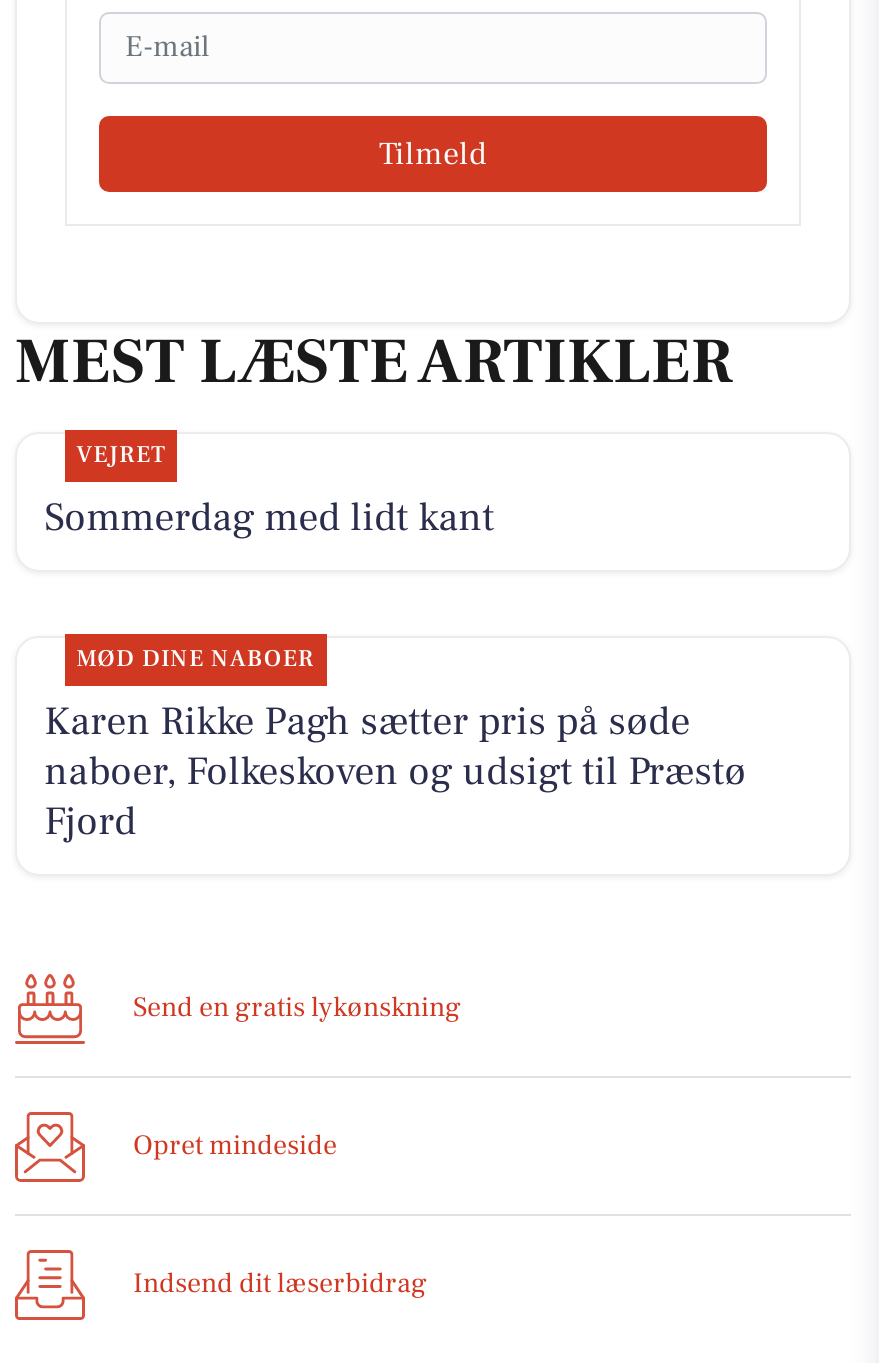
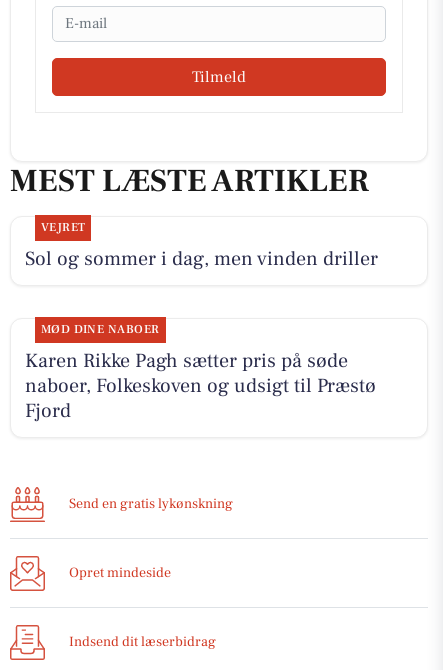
- Sommerdag med lidt kant
+ Sol og sommer i dag, men vinden driller
